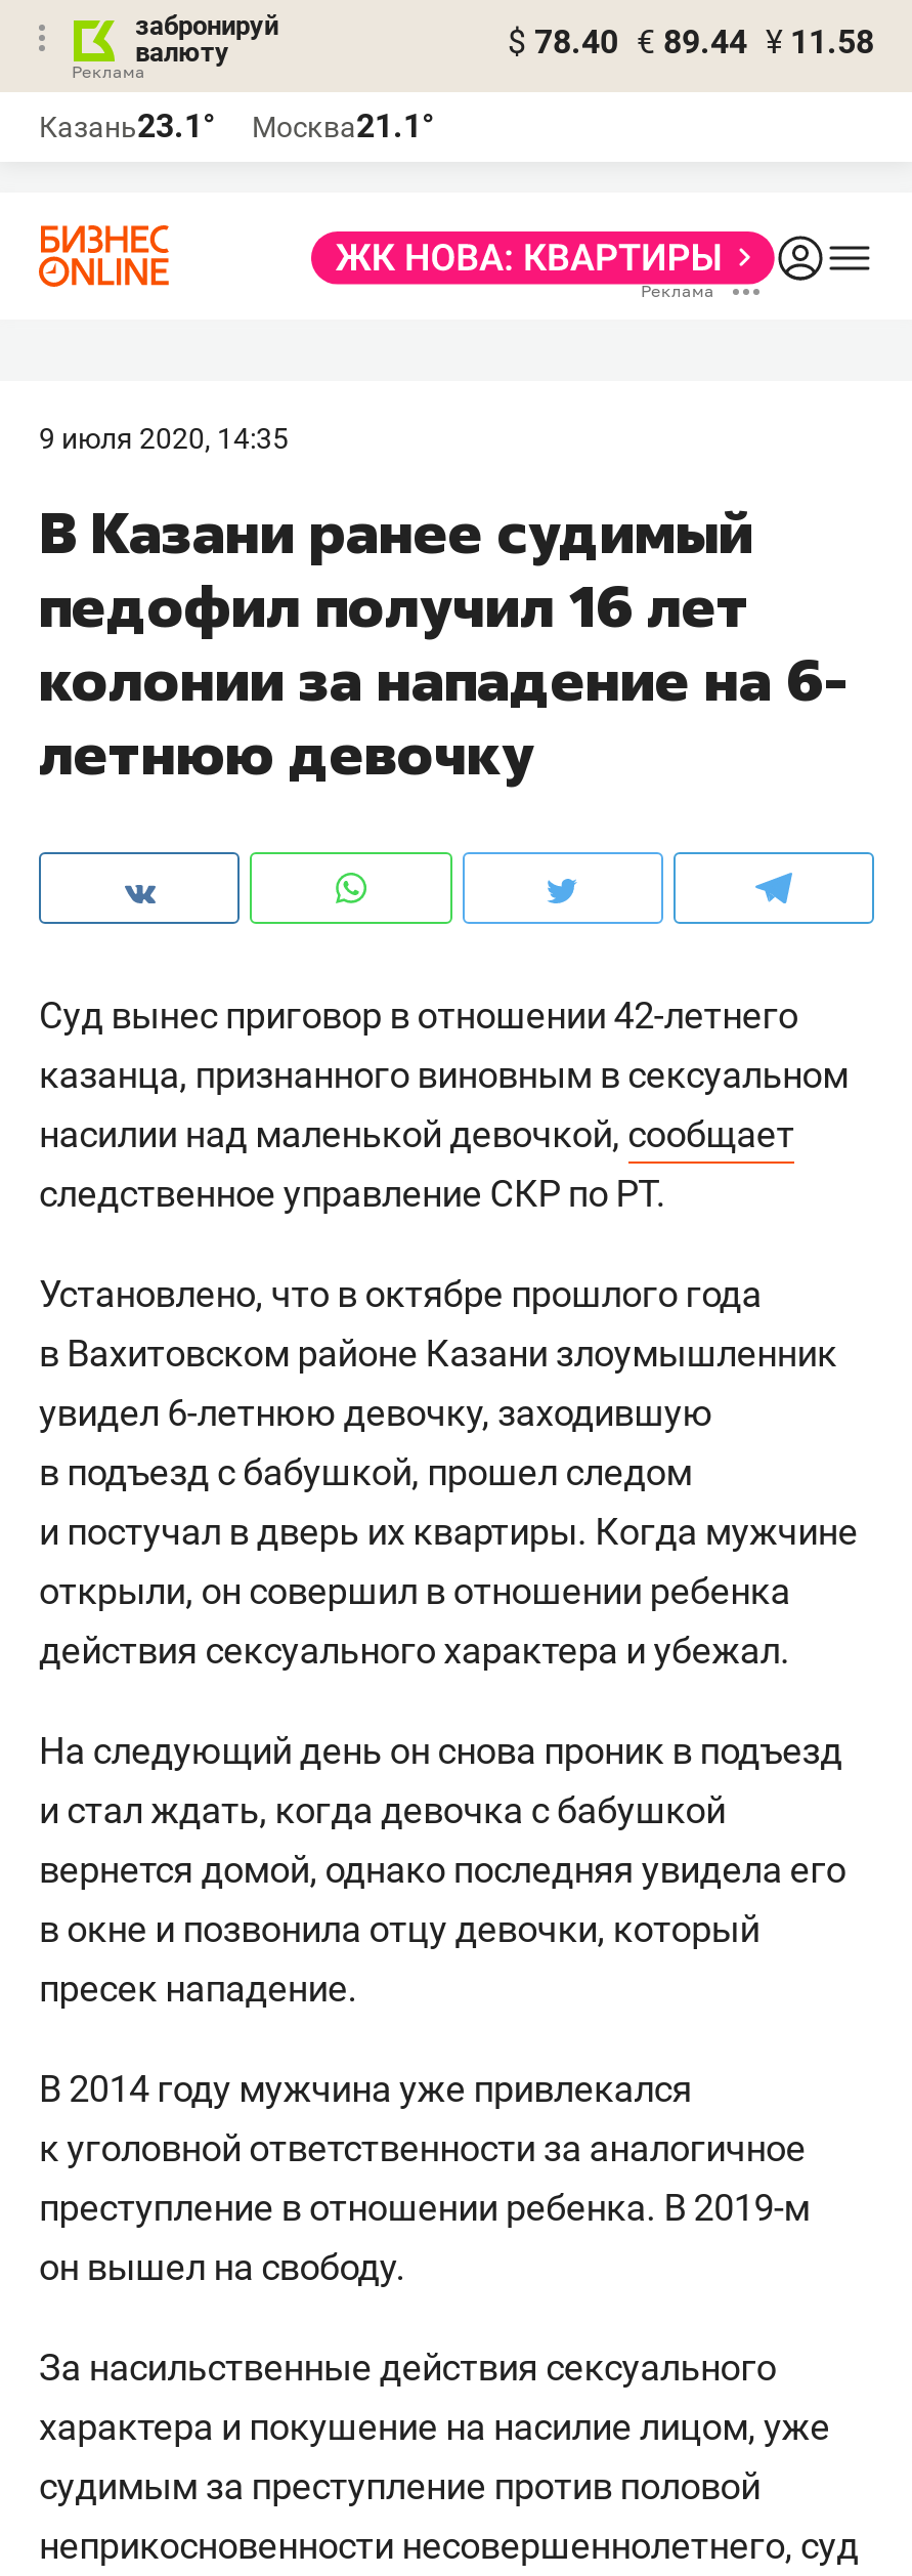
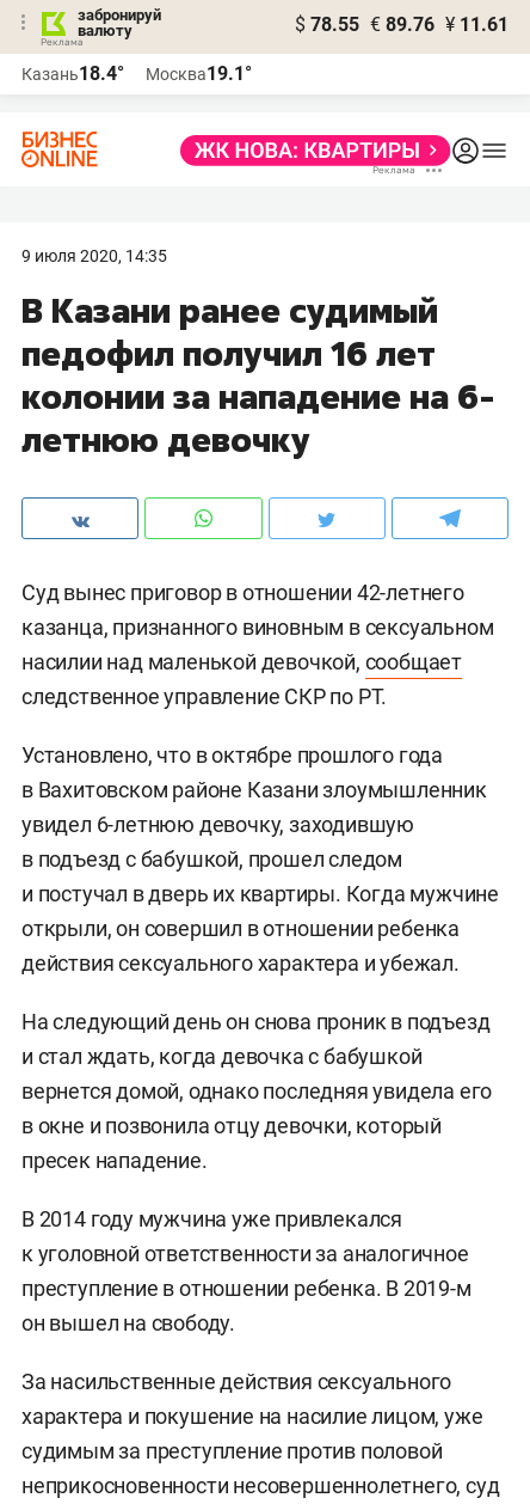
- $ 78.40 € 89.44 ¥ 11.58
+ $ 78.55 € 89.76 ¥ 11.61

- Казань23.1°
+ Казань18.4°

- Москва21.1°
+ Москва19.1°
